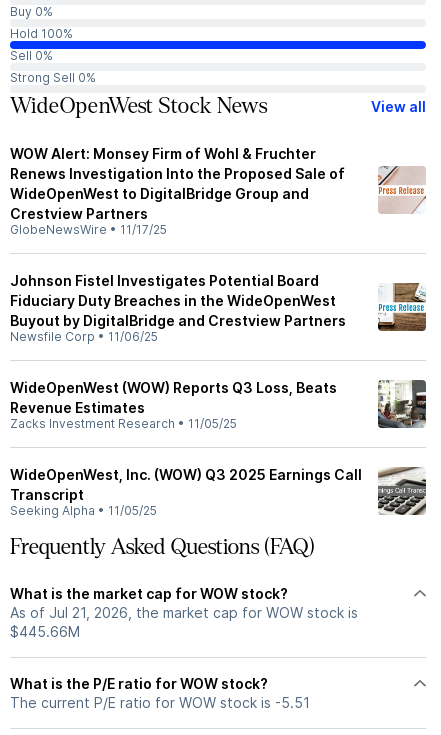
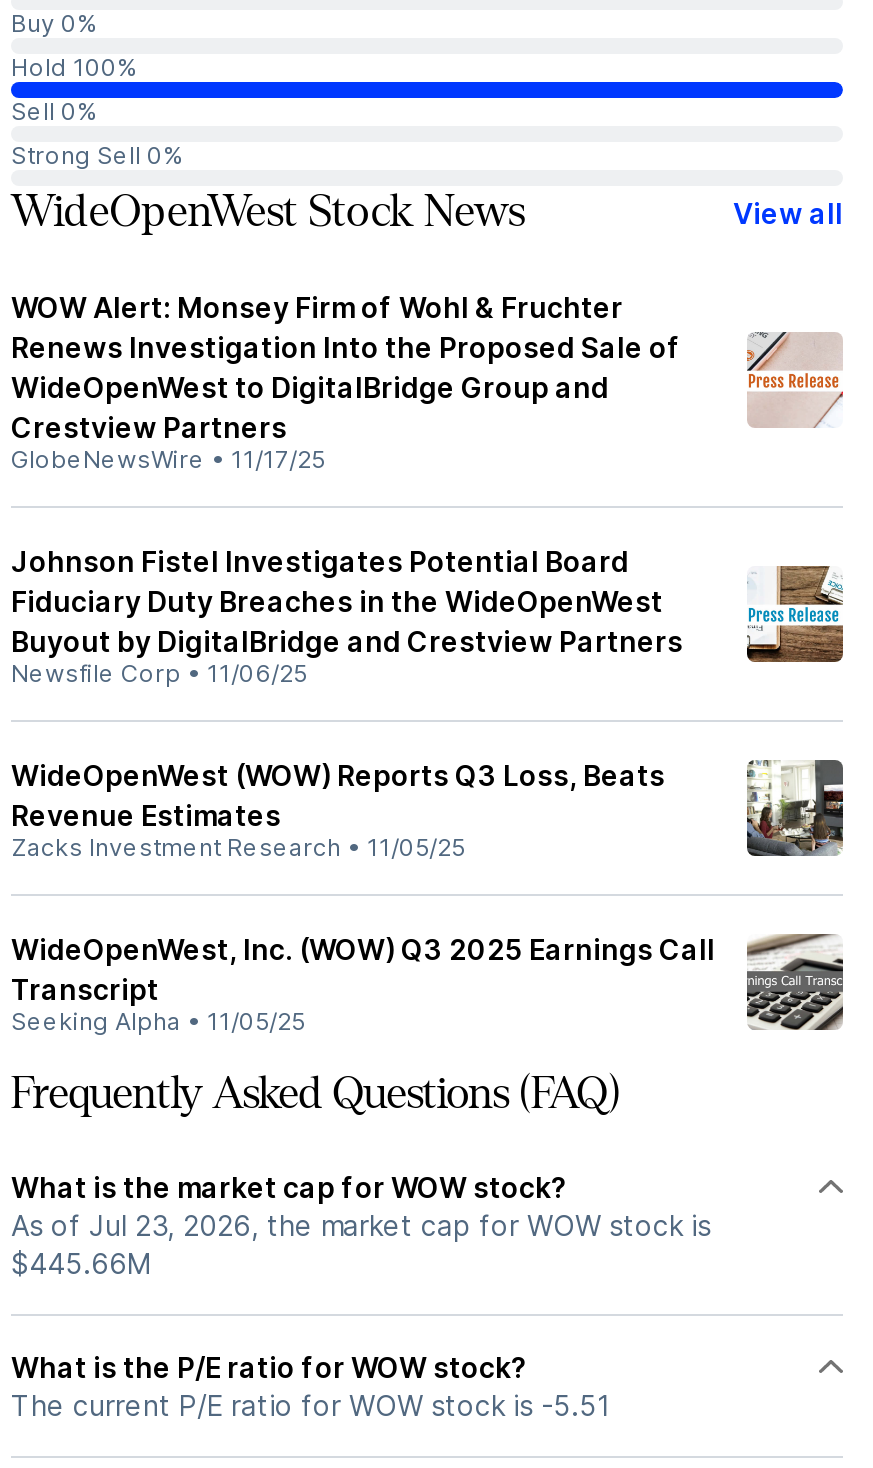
- As of Jul 21, 2026, the market cap for WOW stock is
+ As of Jul 23, 2026, the market cap for WOW stock is
